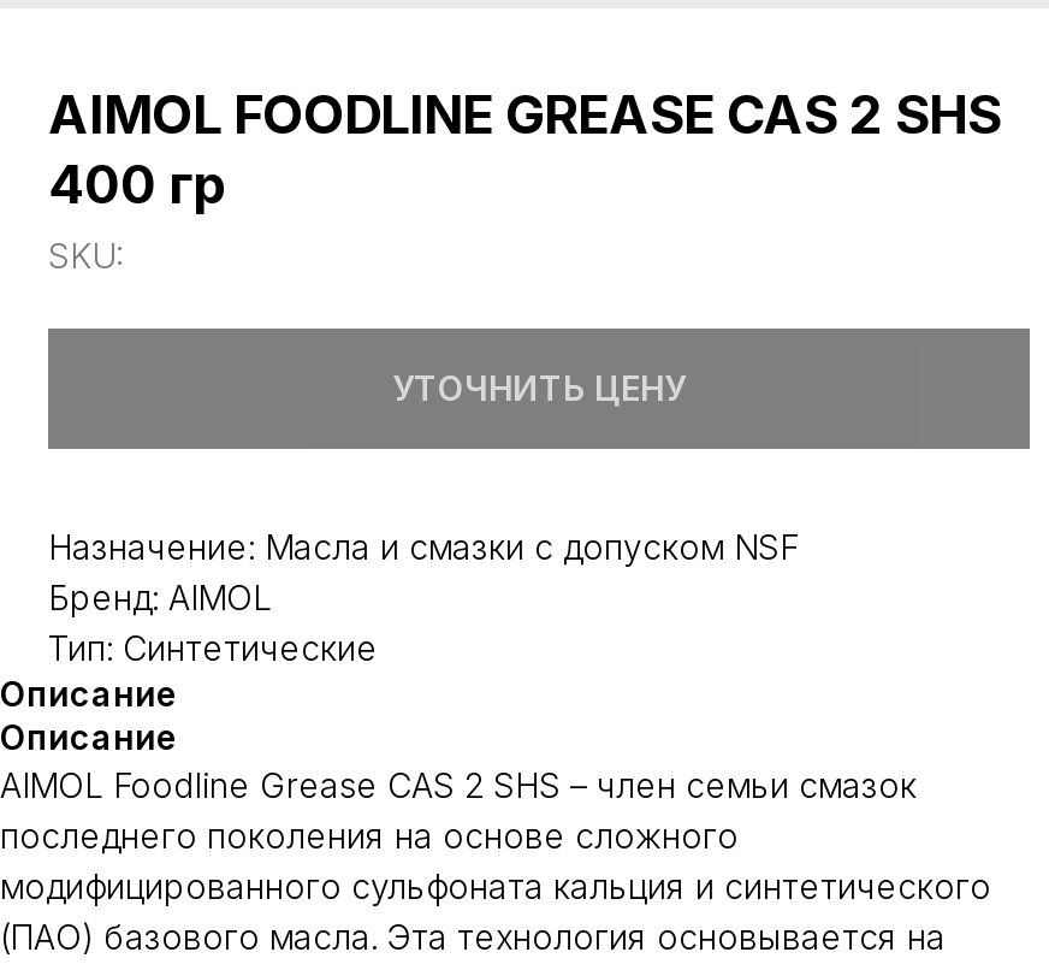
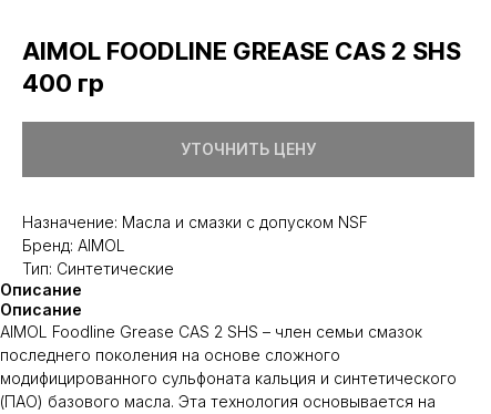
- SKU:
